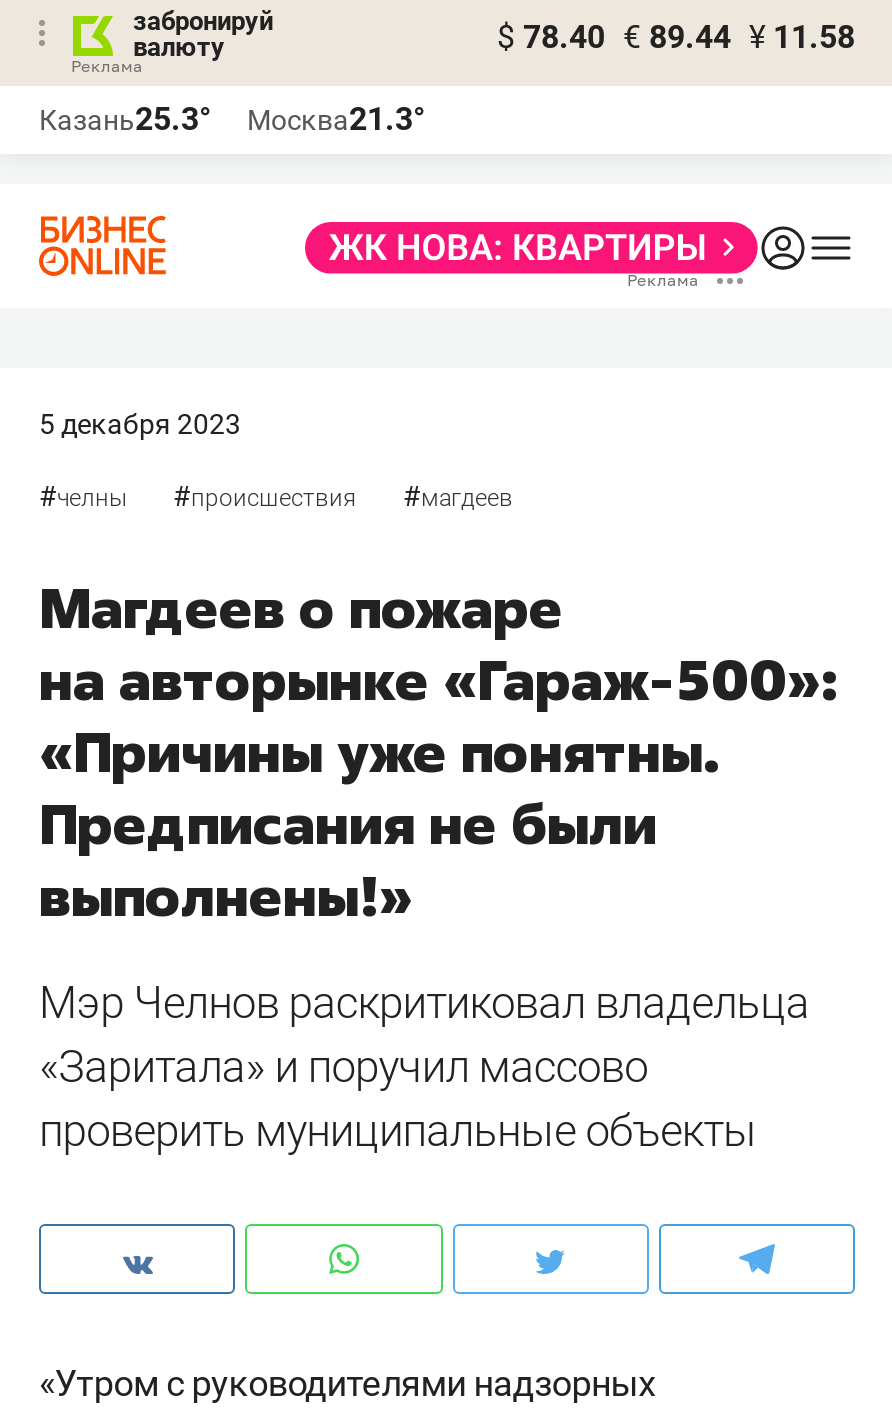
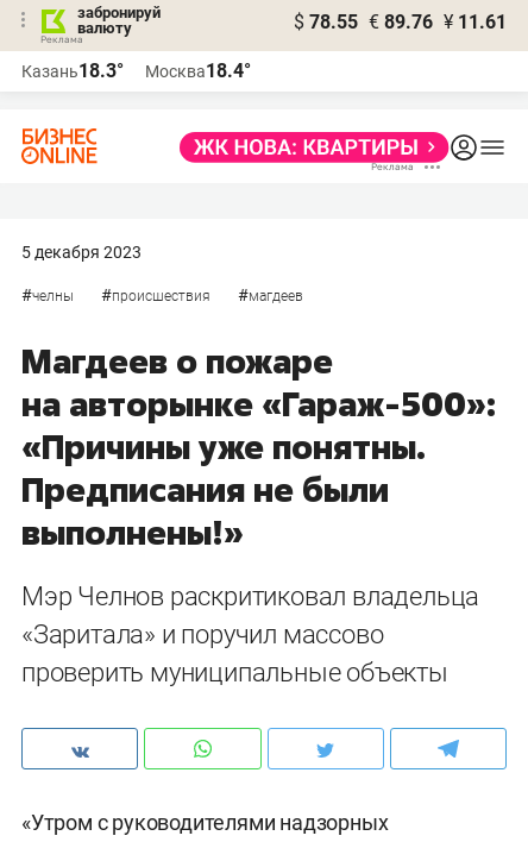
- $ 78.40 € 89.44 ¥ 11.58
+ $ 78.55 € 89.76 ¥ 11.61

- Казань25.3°
+ Казань18.3°

- Москва21.3°
+ Москва18.4°
